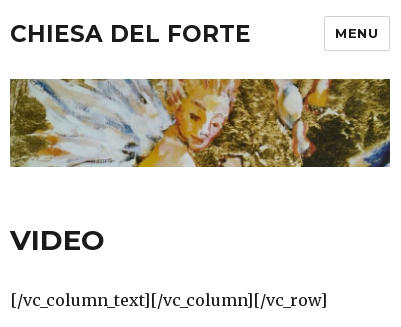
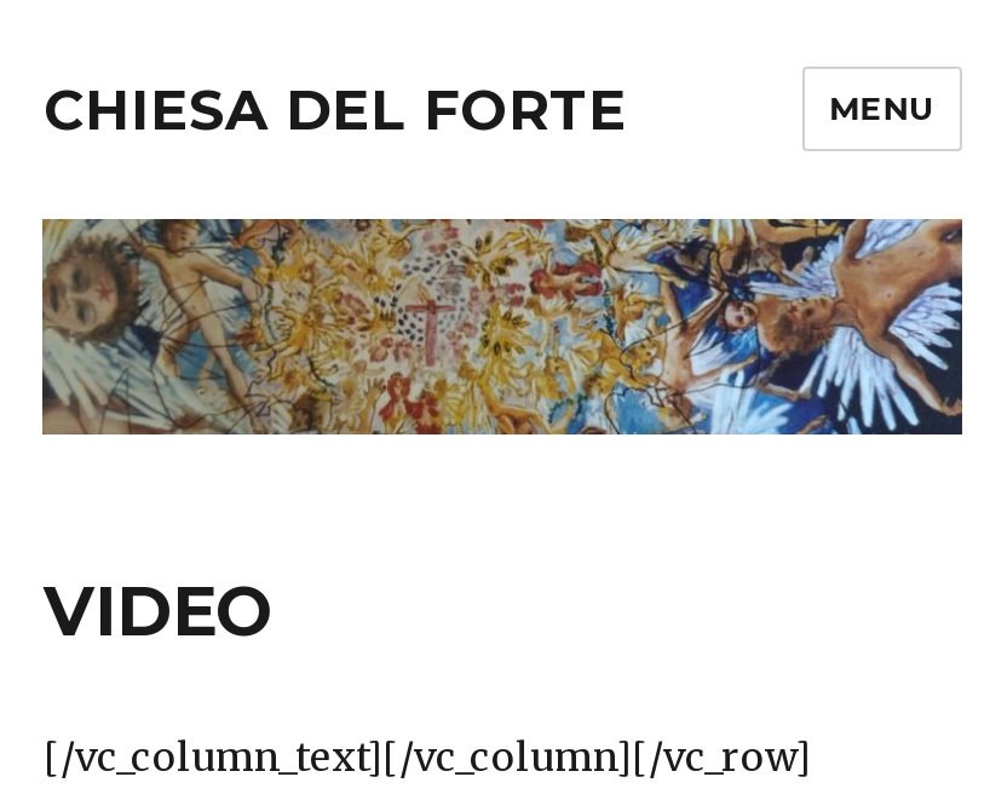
- [image]
+ [image]
